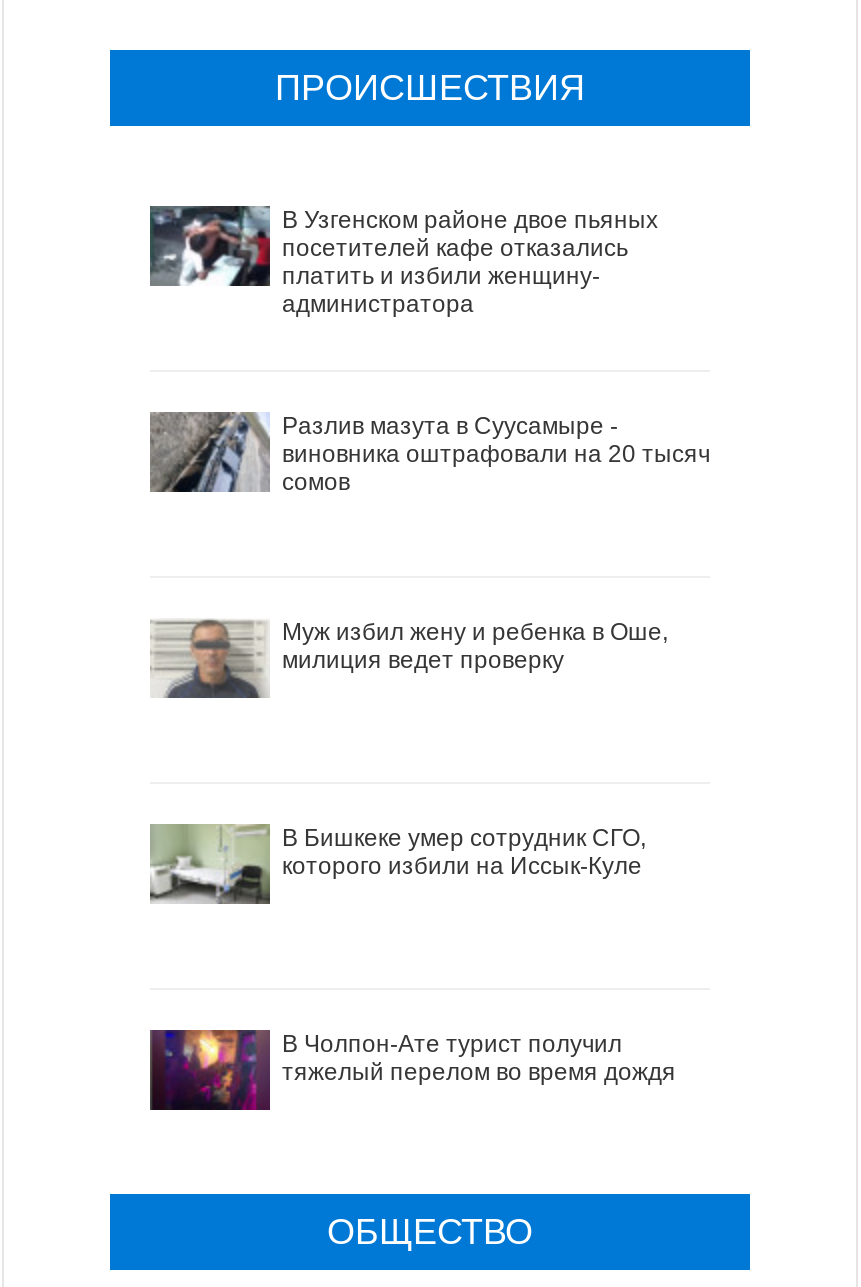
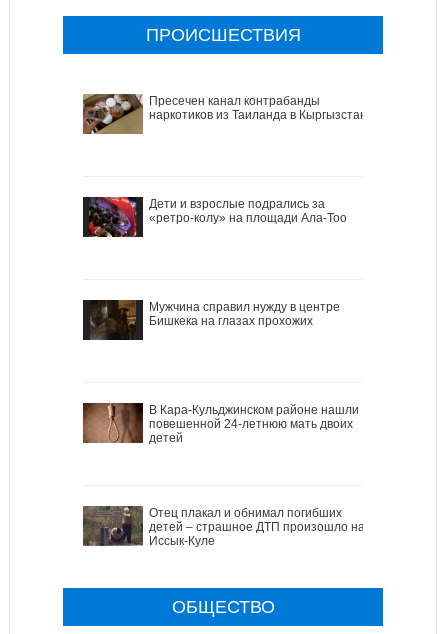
- [image]
- В Узгенском районе двое пьяных
- посетителей кафе отказались
- платить и избили женщину-
- администратора
+ [image]
+ Пресечен канал контрабанды
+ наркотиков из Таиланда в Кыргызстан

- [image]
- Разлив мазута в Суусамыре -
- виновника оштрафовали на 20 тысяч
- сомов
+ [image]
+ Дети и взрослые подрались за
+ «ретро-колу» на площади Ала-Тоо

- [image]
- Муж избил жену и ребенка в Оше,
- милиция ведет проверку
+ [image]
+ Мужчина справил нужду в центре
+ Бишкека на глазах прохожих

- [image]
- В Бишкеке умер сотрудник СГО,
- которого избили на Иссык-Куле
+ [image]
+ В Кара-Кульджинском районе нашли
+ повешенной 24-летнюю мать двоих
+ детей

- [image]
- В Чолпон-Ате турист получил
- тяжелый перелом во время дождя
+ [image]
+ Отец плакал и обнимал погибших
+ детей – страшное ДТП произошло на
+ Иссык-Куле
